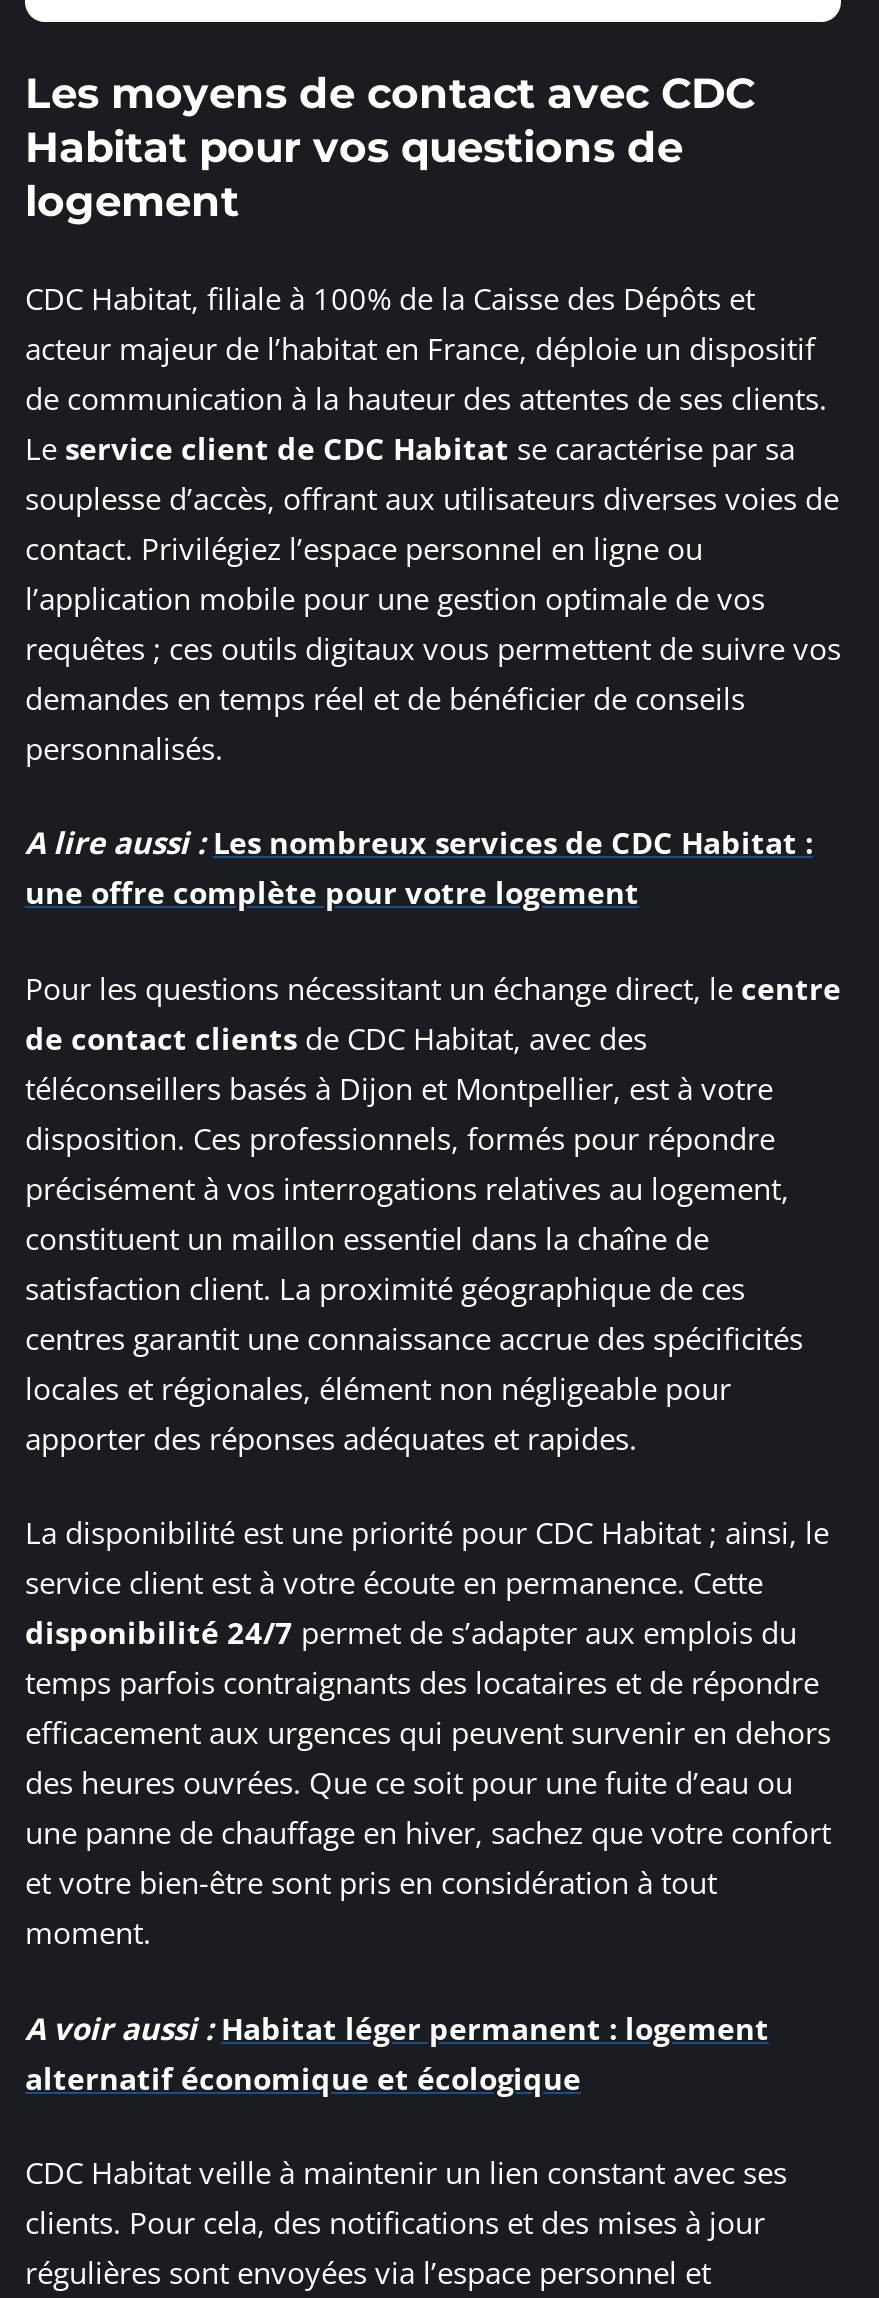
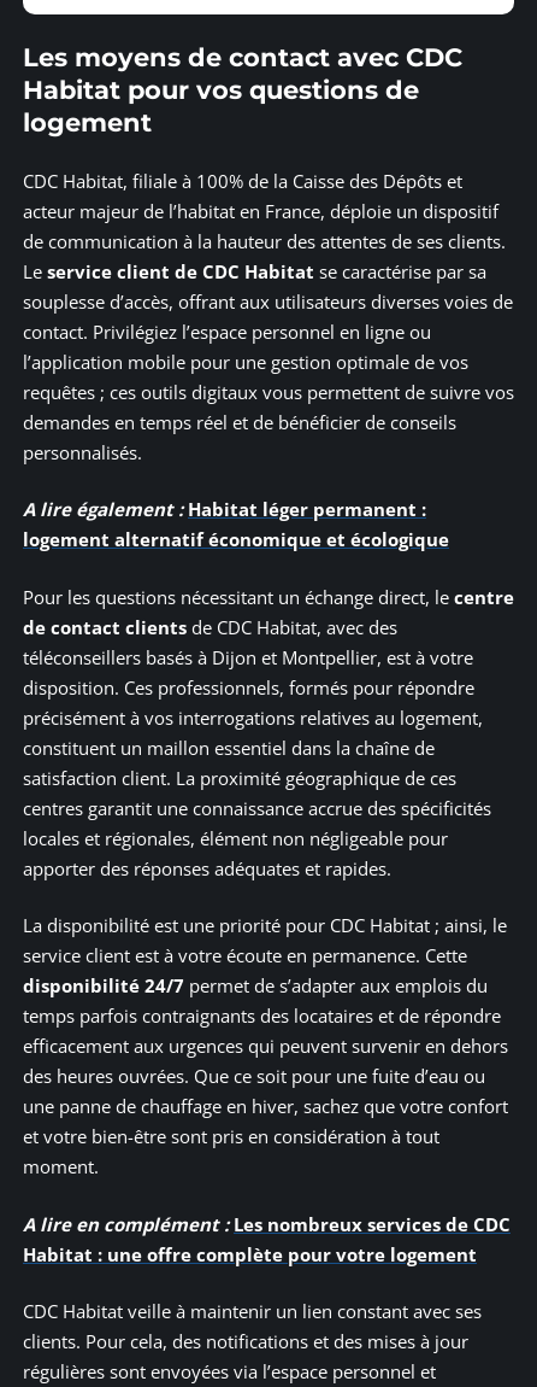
- A lire aussi : Les nombreux services de CDC Habitat :
- une offre complète pour votre logement
+ A lire également : Habitat léger permanent :
+ logement alternatif économique et écologique

- A voir aussi : Habitat léger permanent : logement
- alternatif économique et écologique
+ A lire en complément : Les nombreux services de CDC
+ Habitat : une offre complète pour votre logement
